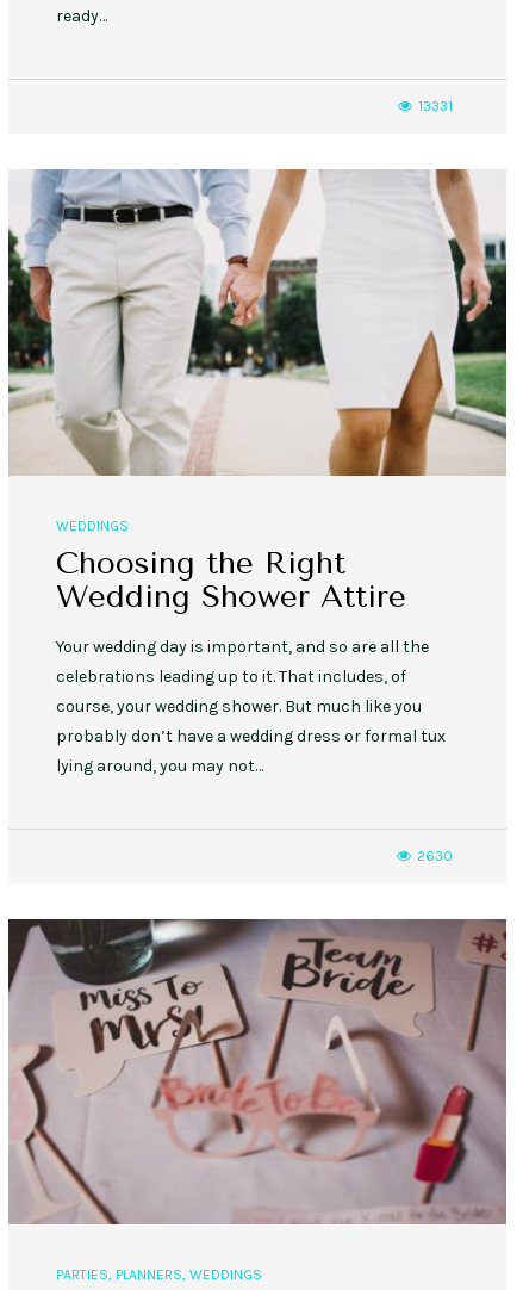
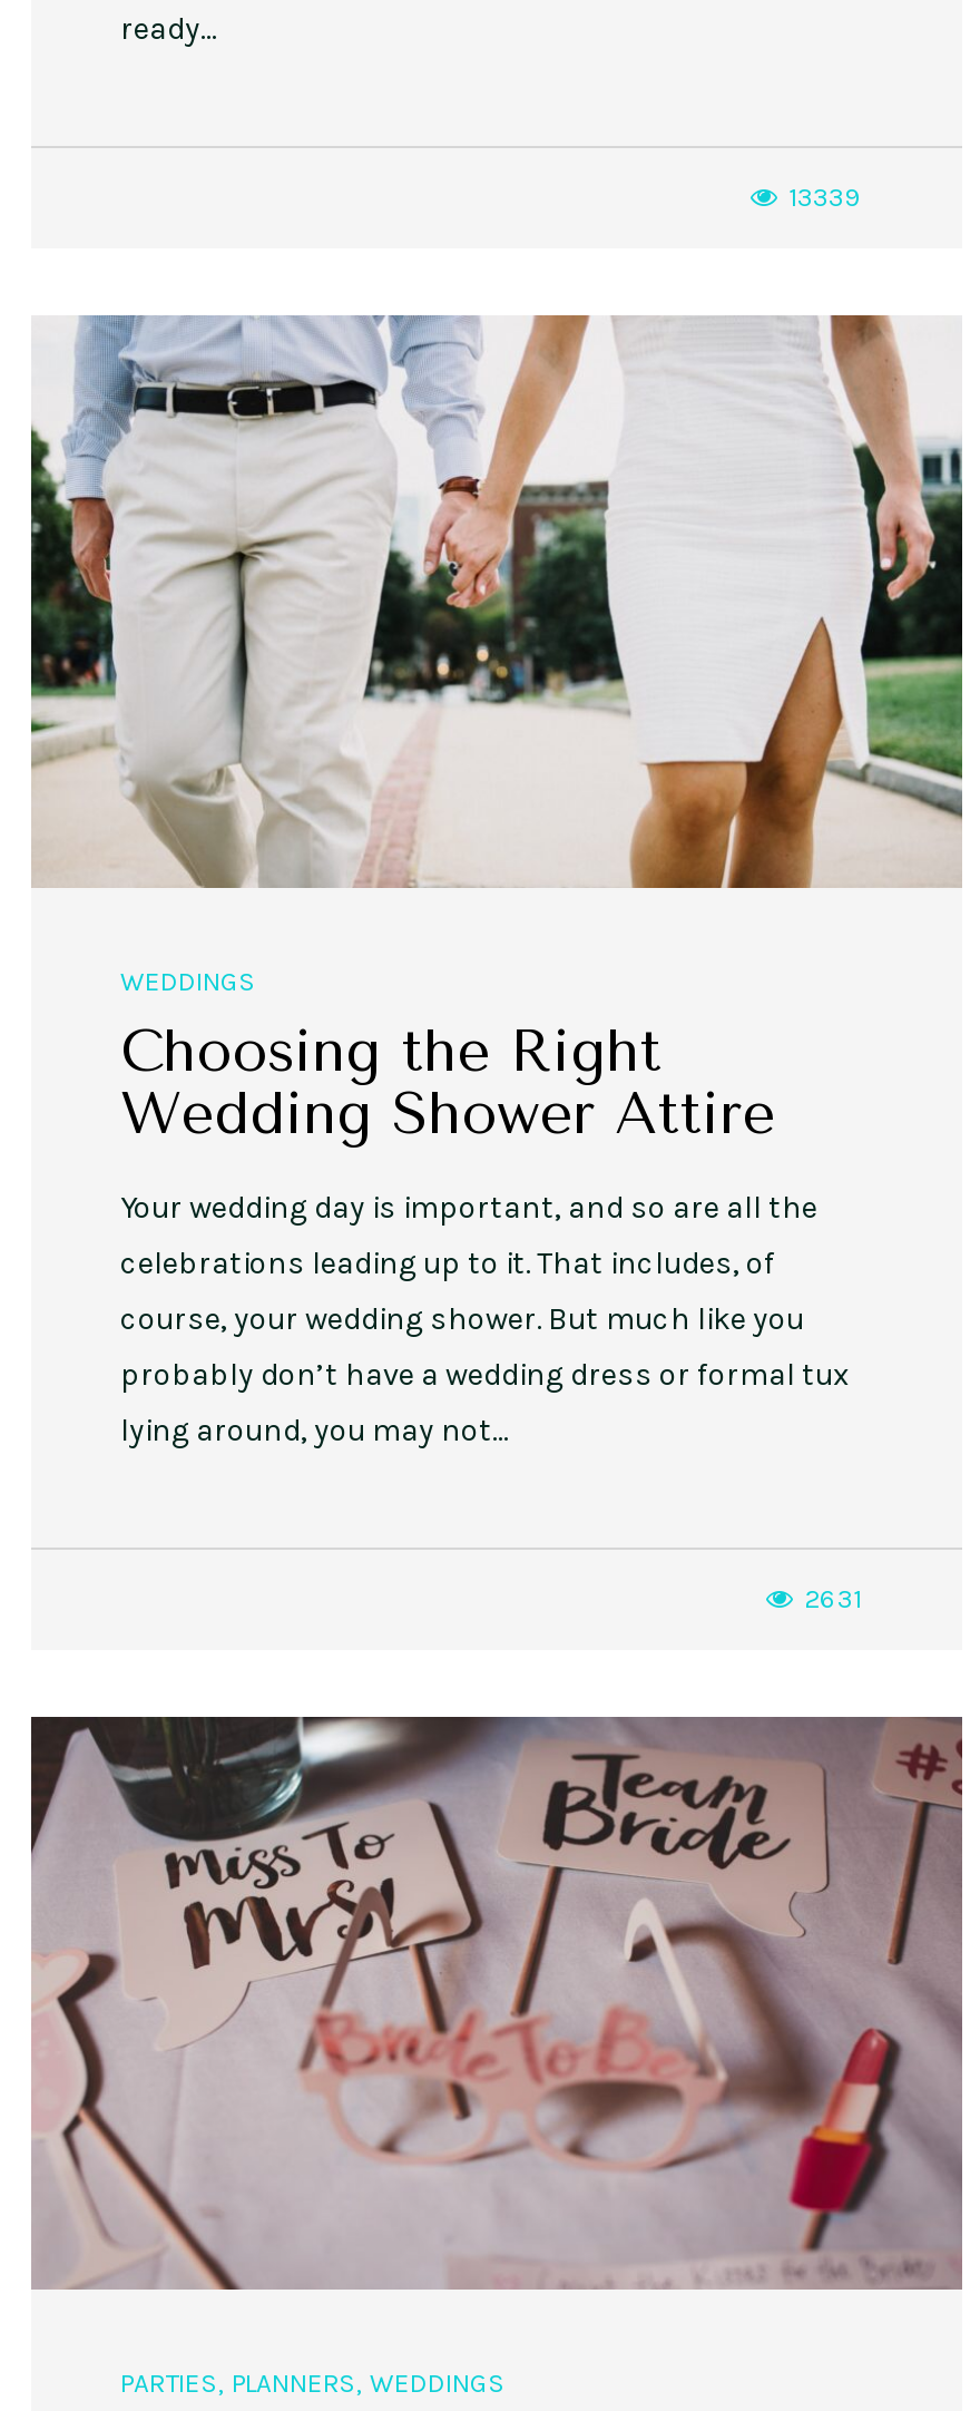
- 13331
+ 13339

- 2630
+ 2631
